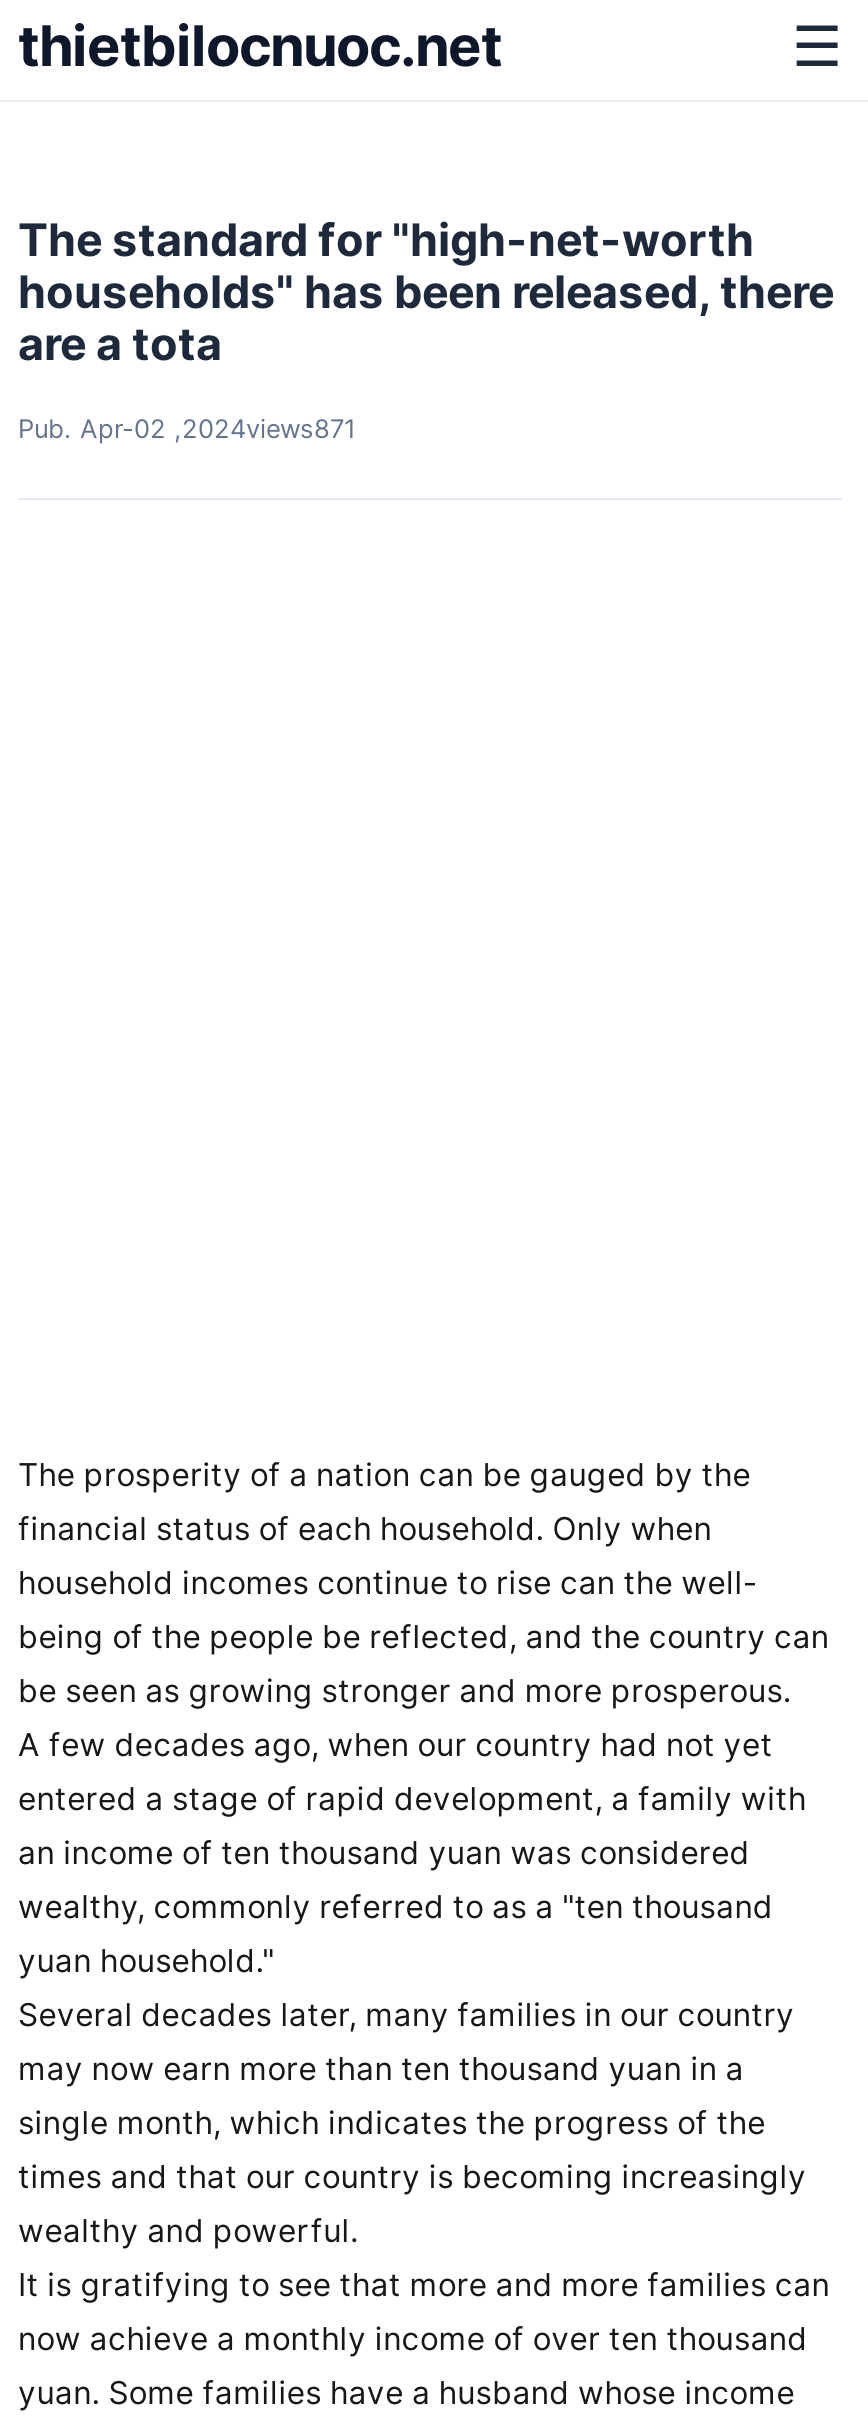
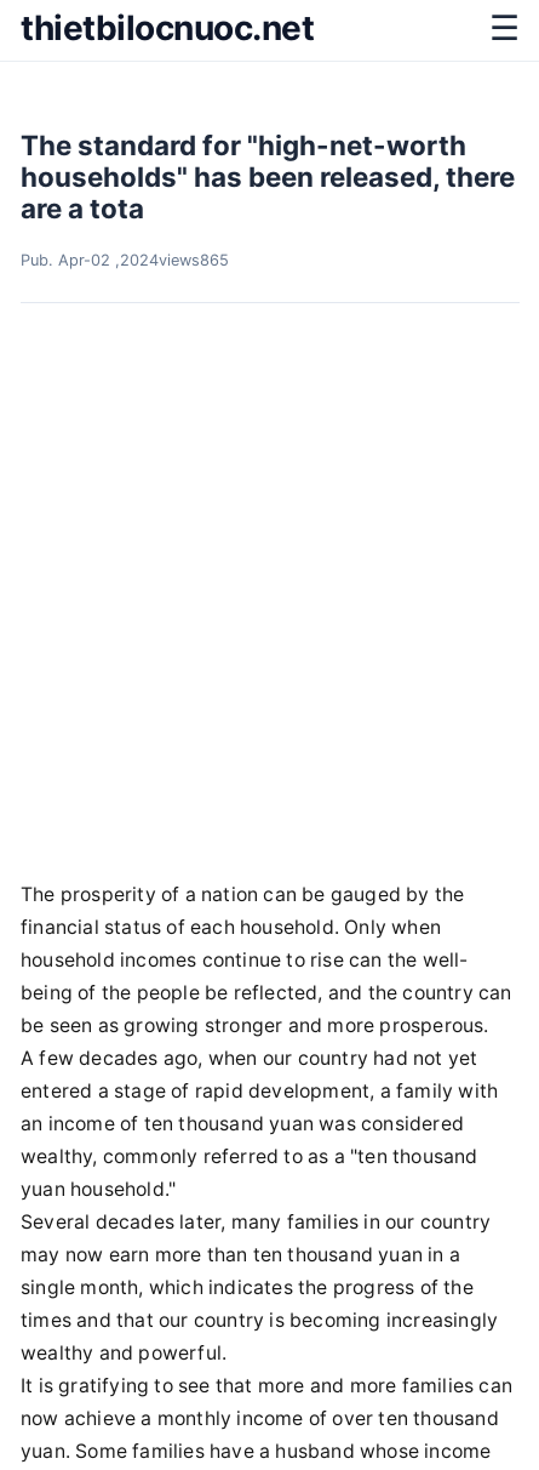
- Pub. Apr-02 ,2024views871
+ Pub. Apr-02 ,2024views865
